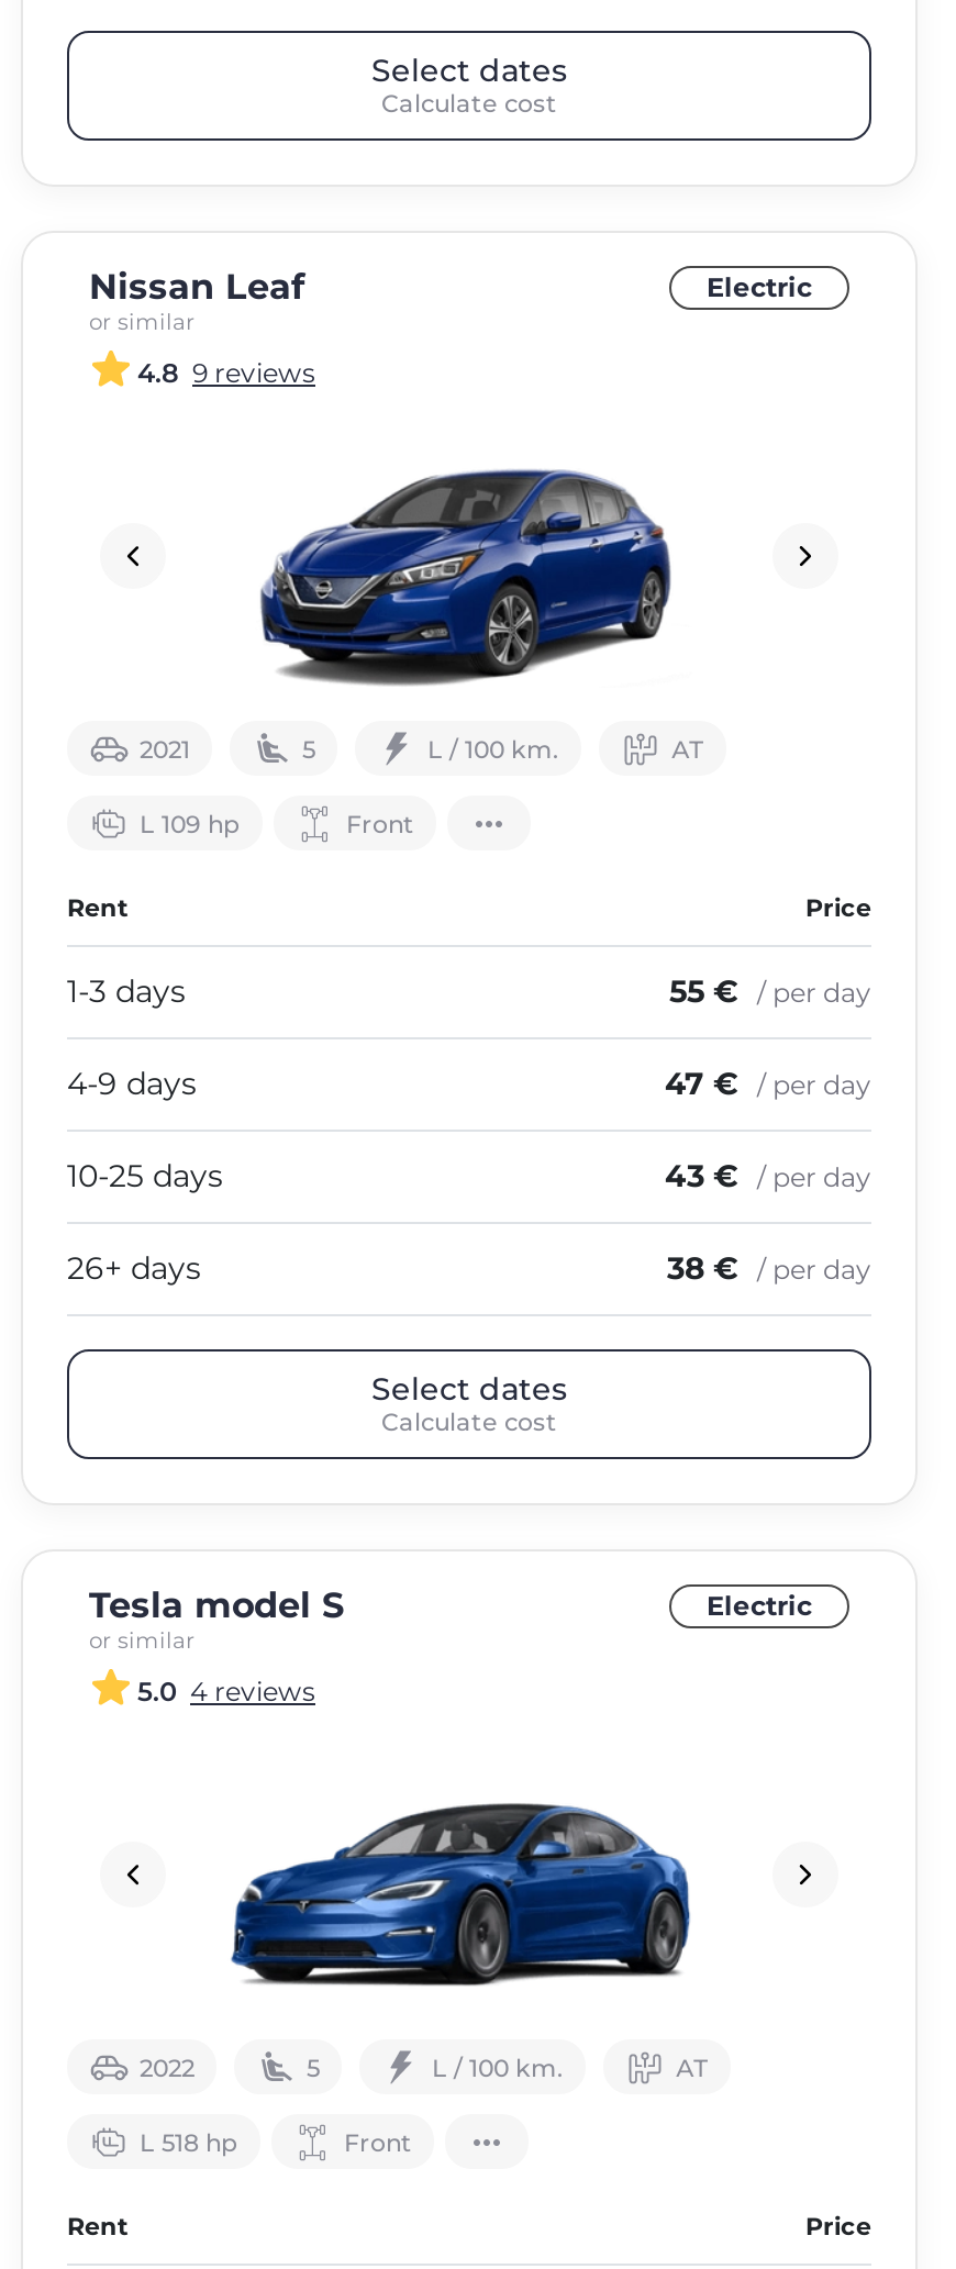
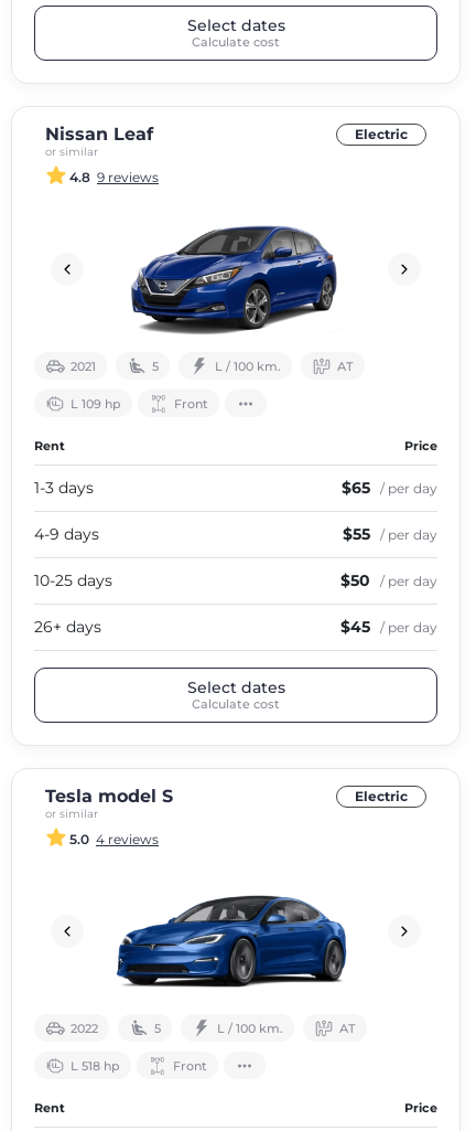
- 55 € / per day
+ $65 / per day

- 47 € / per day
+ $55 / per day

- 43 € / per day
+ $50 / per day

- 38 € / per day
+ $45 / per day
